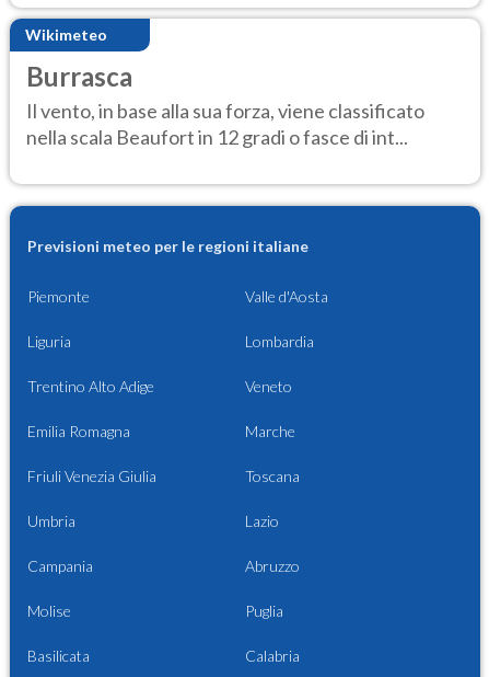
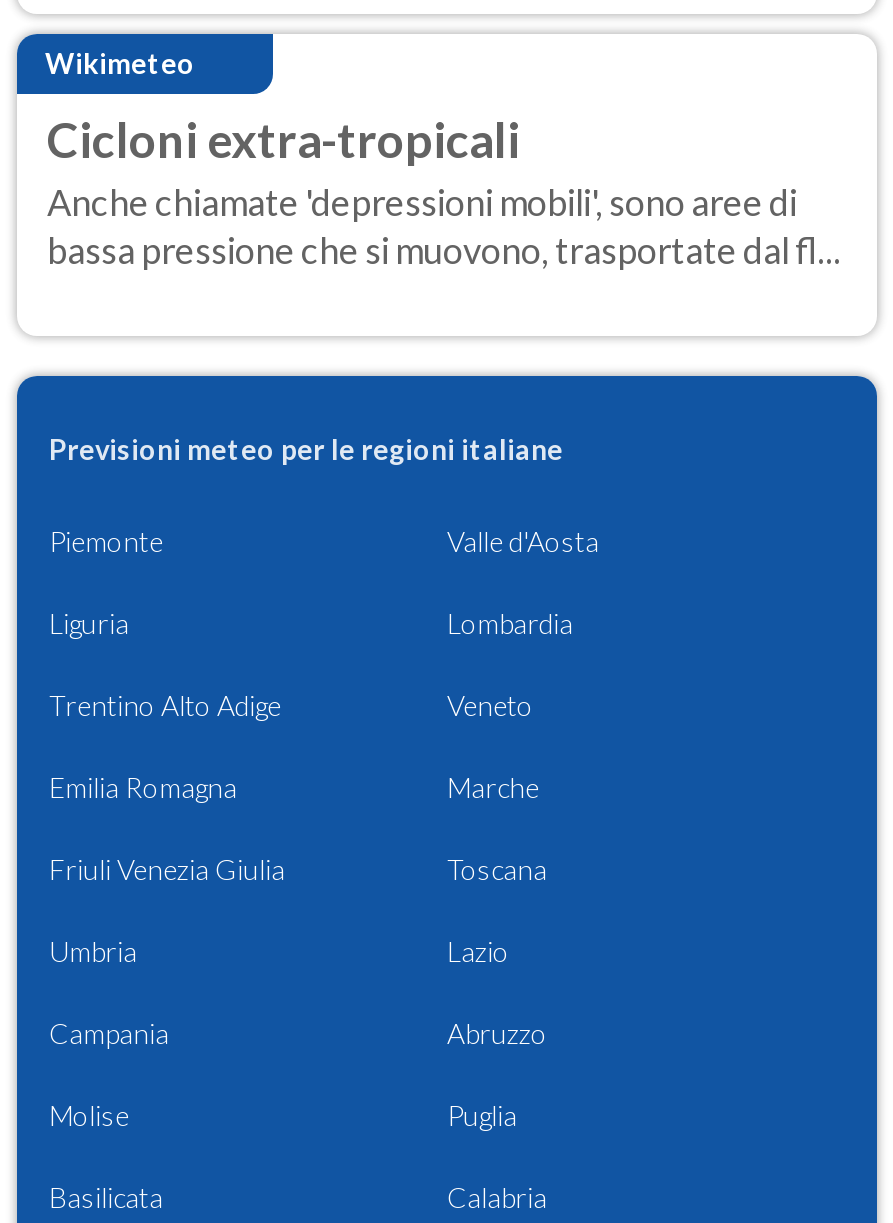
- Burrasca
- Il vento, in base alla sua forza, viene classificato
- nella scala Beaufort in 12 gradi o fasce di int...
+ Cicloni extra-tropicali
+ Anche chiamate 'depressioni mobili', sono aree di
+ bassa pressione che si muovono, trasportate dal fl...
